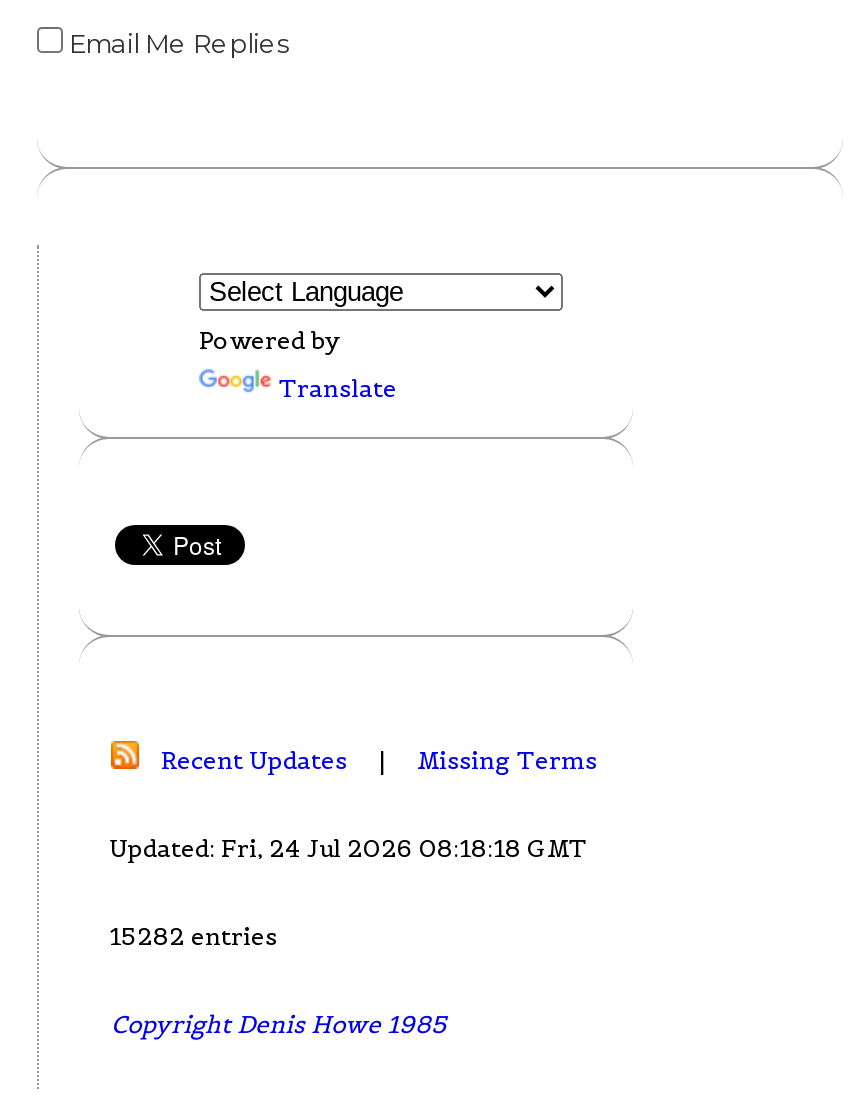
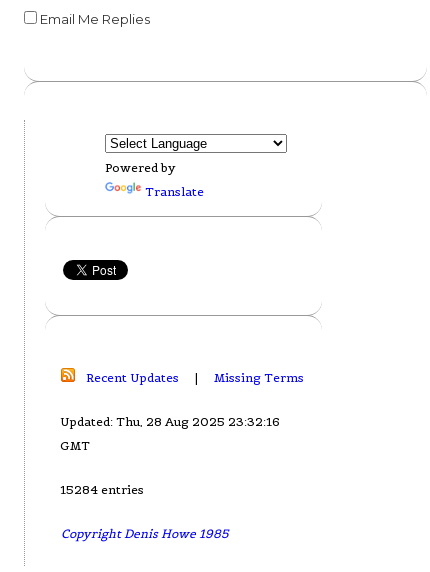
- Updated: Fri, 24 Jul 2026 08:18:18 GMT
- 15282 entries
+ Updated: Thu, 28 Aug 2025 23:32:16
+ GMT
+ 15284 entries
